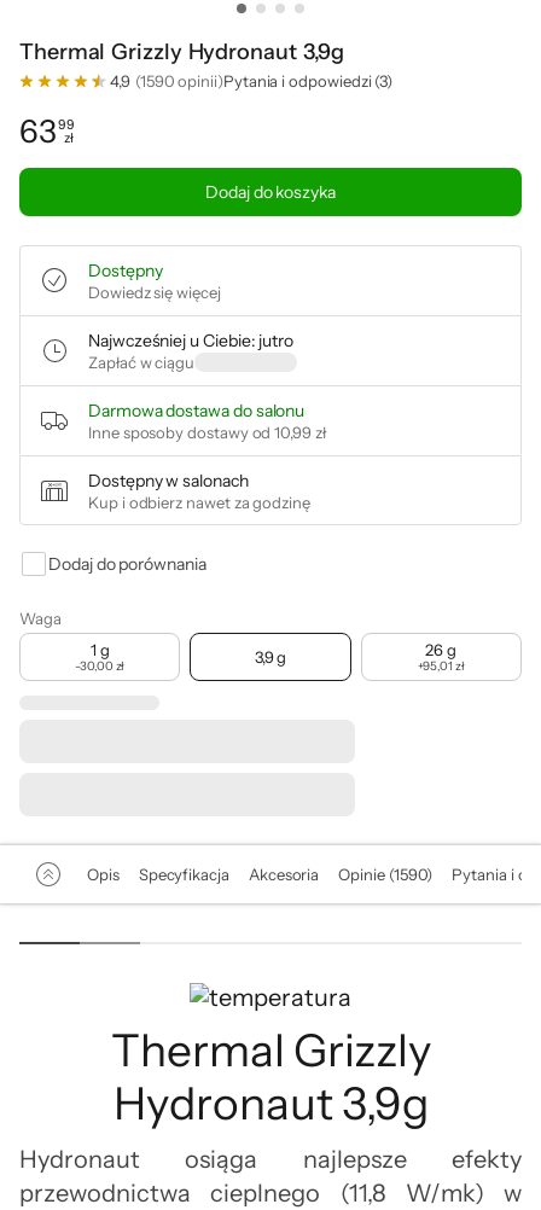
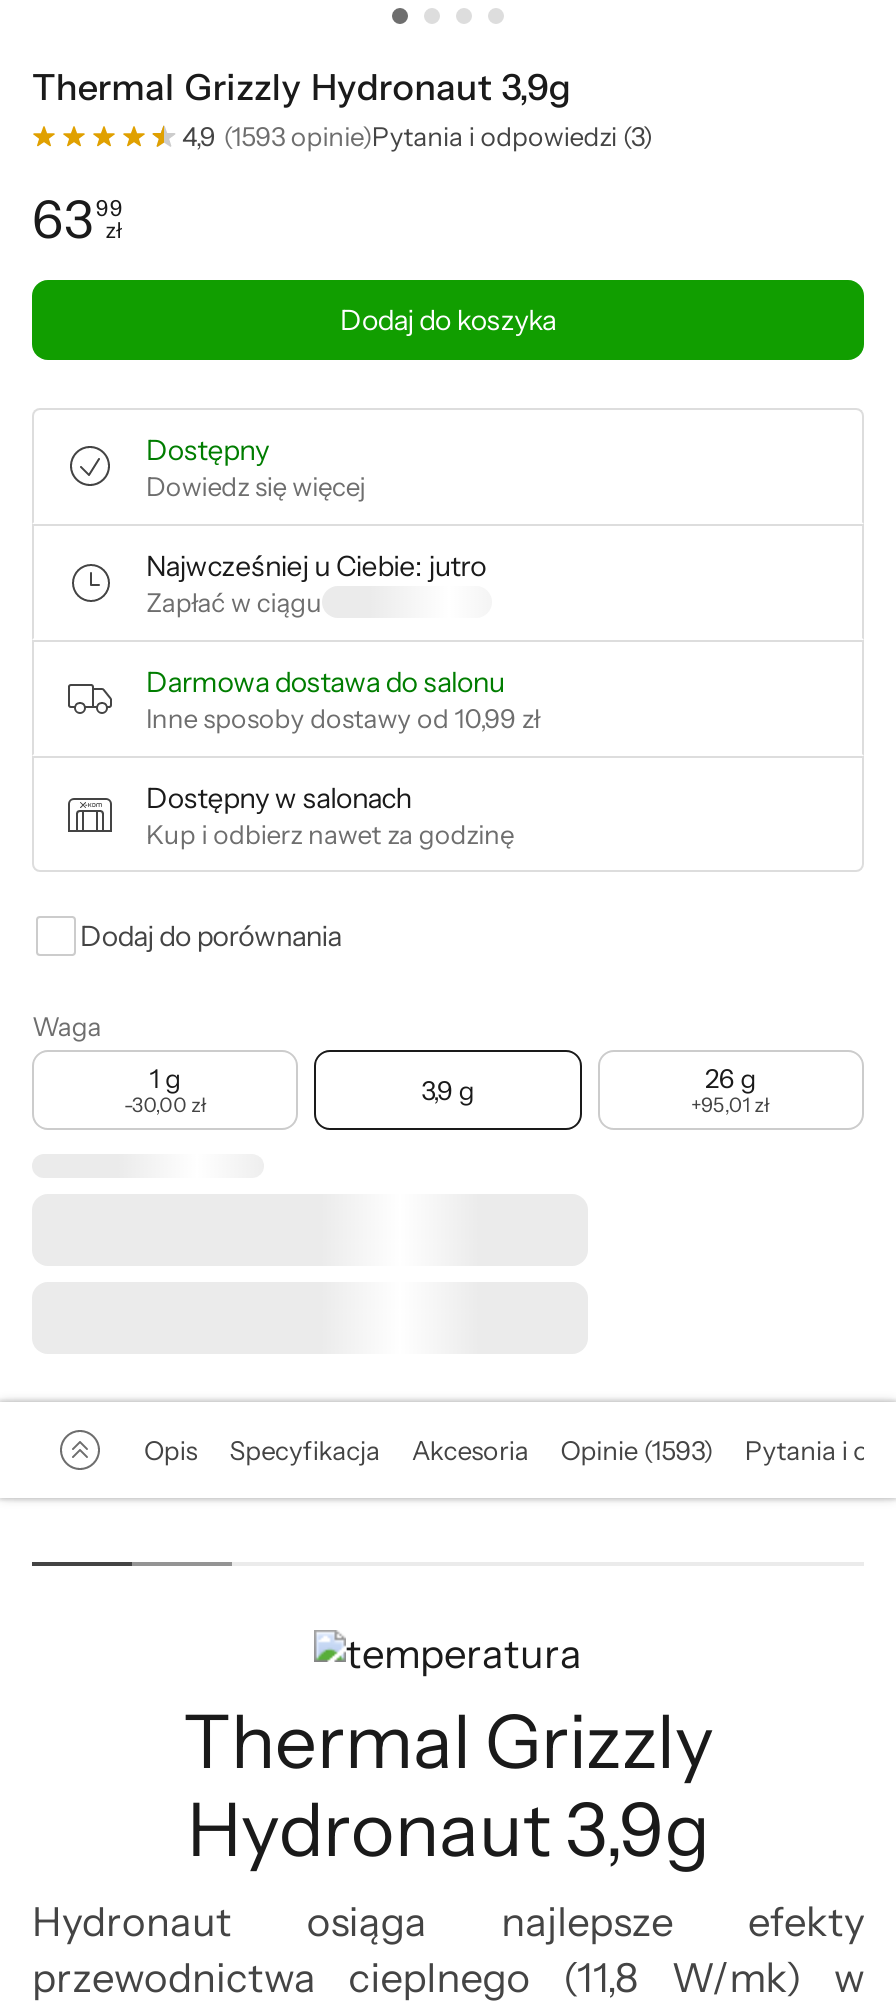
- 4,9 (1590 opinii)Pytania i odpowiedzi (3)
+ 4,9 (1593 opinie)Pytania i odpowiedzi (3)

- Opinie (1590)
+ Opinie (1593)
